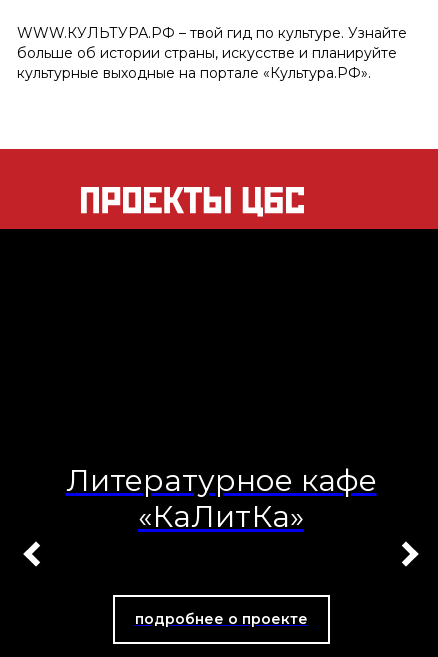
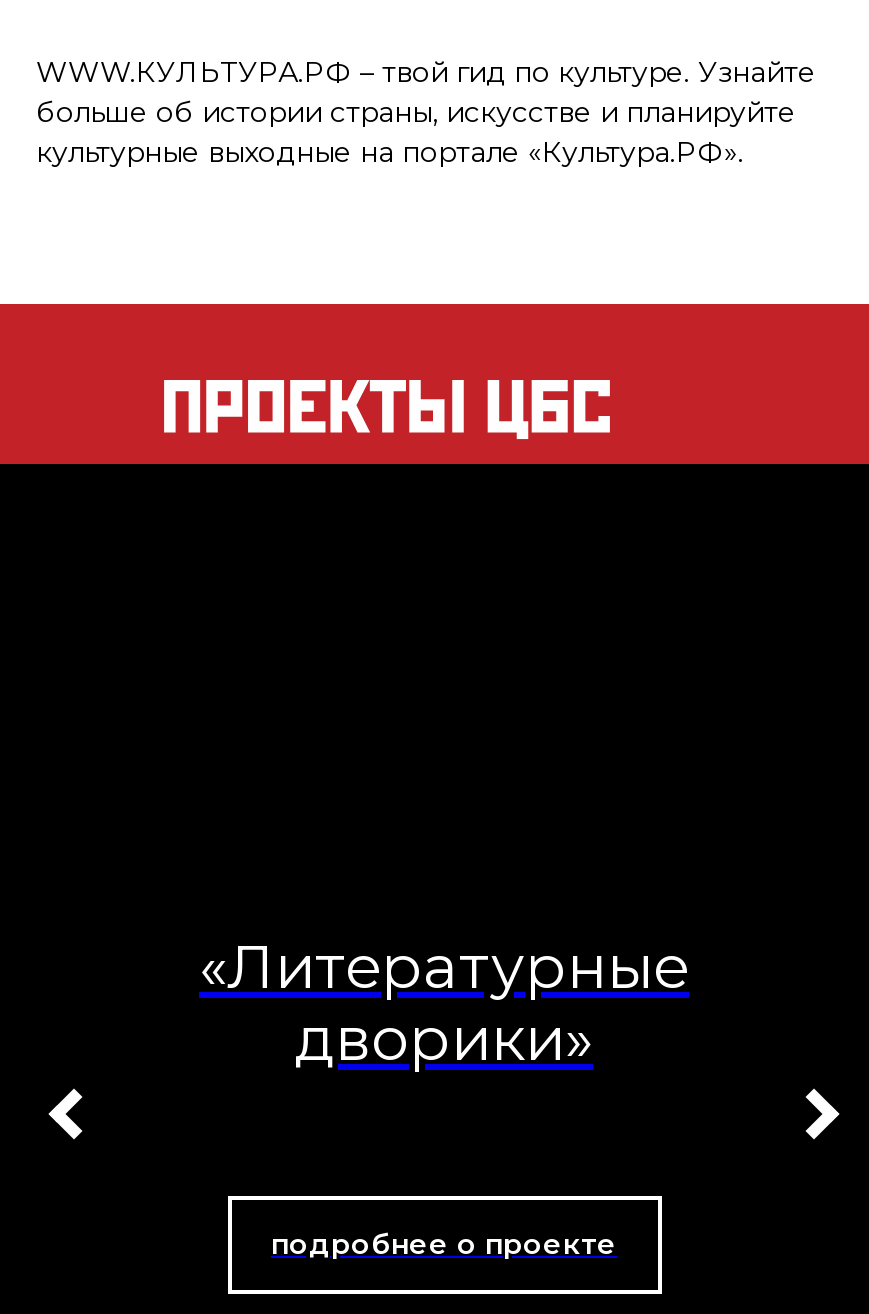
- Литературное кафе
- «КаЛитКа»
+ «Литературные
+ дворики»
